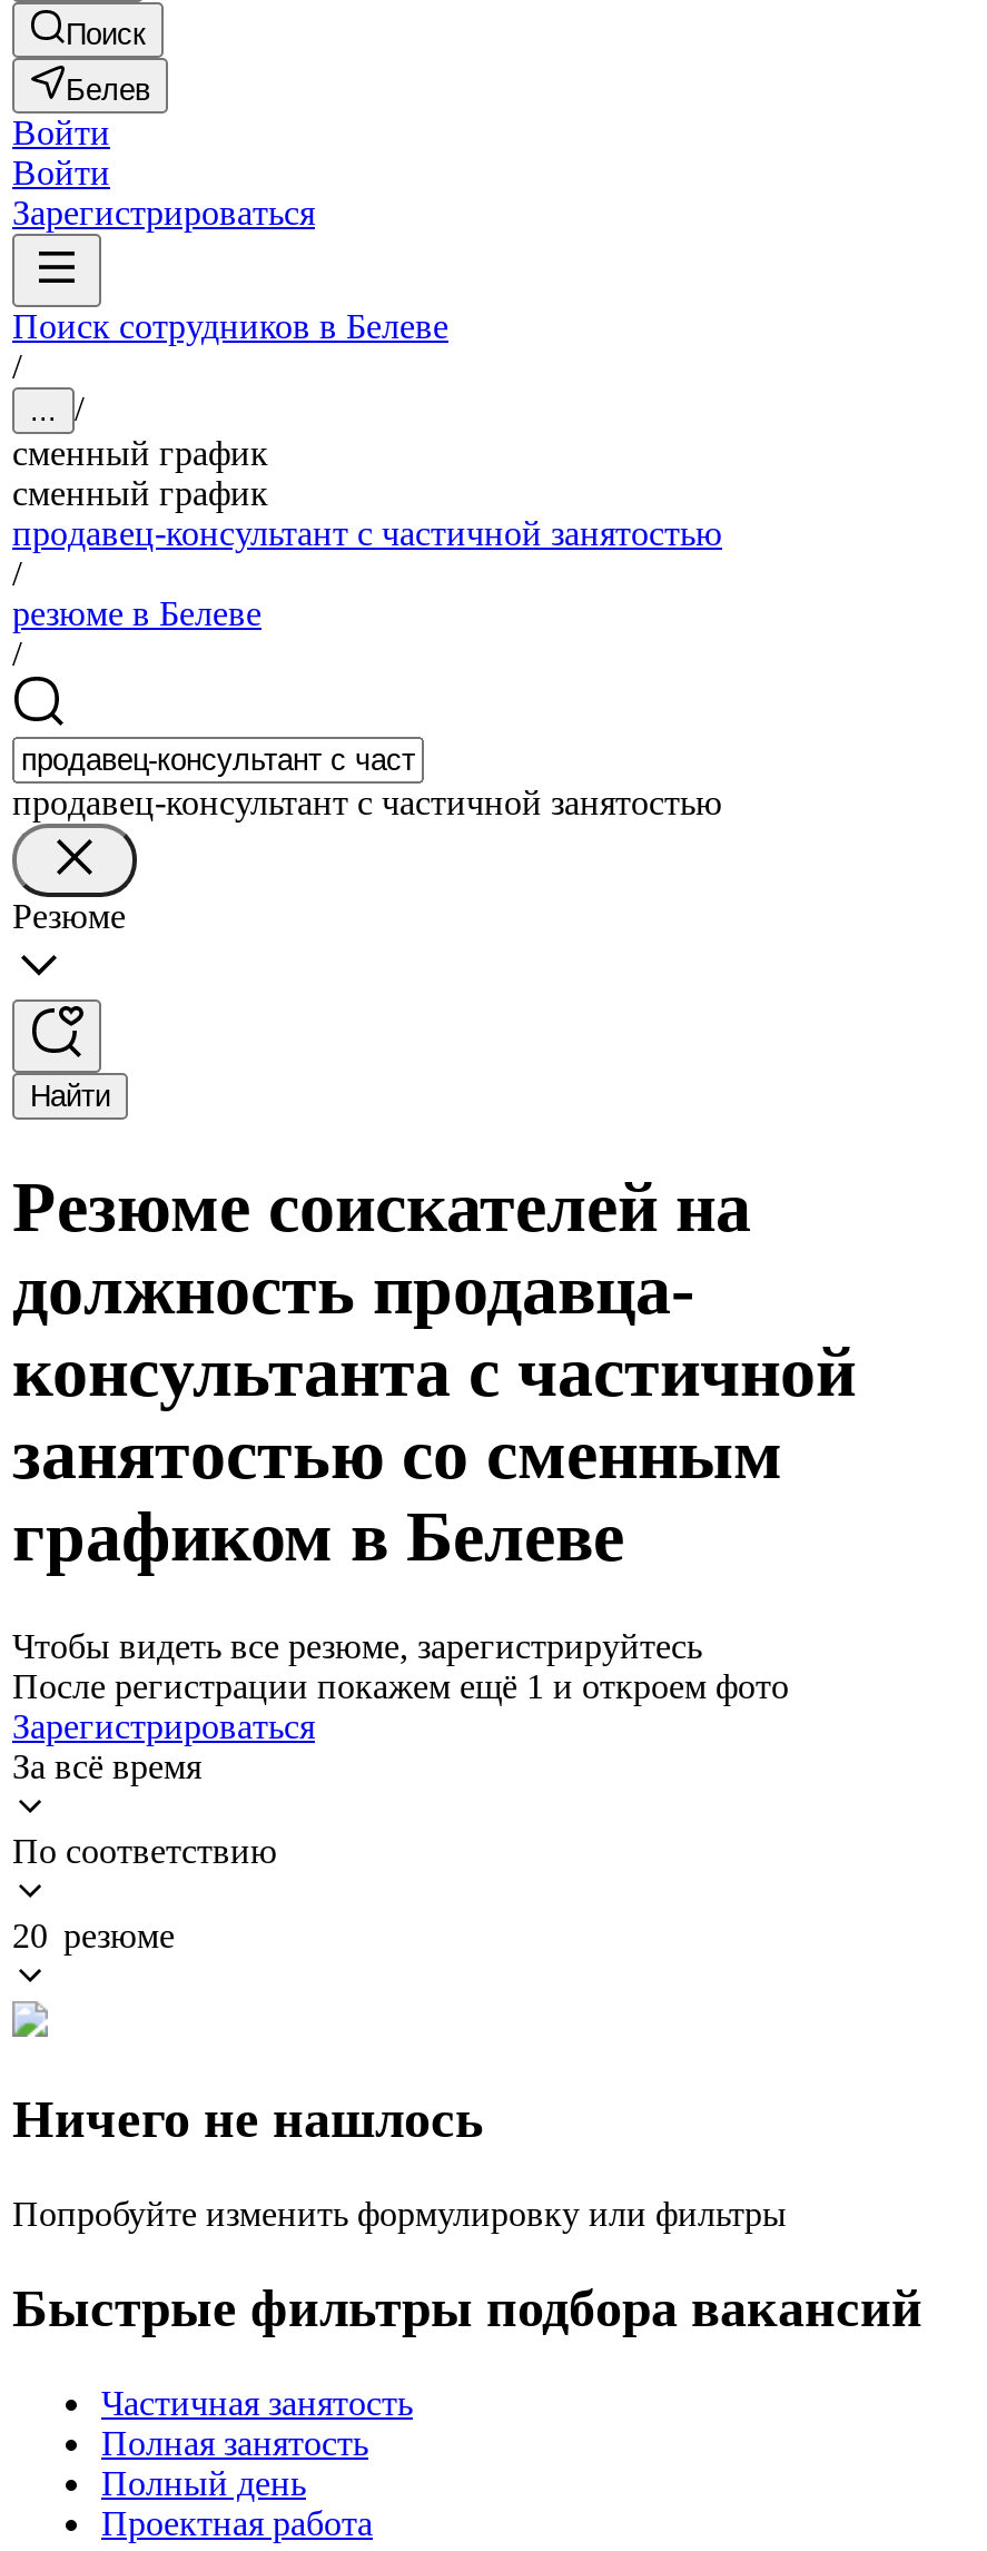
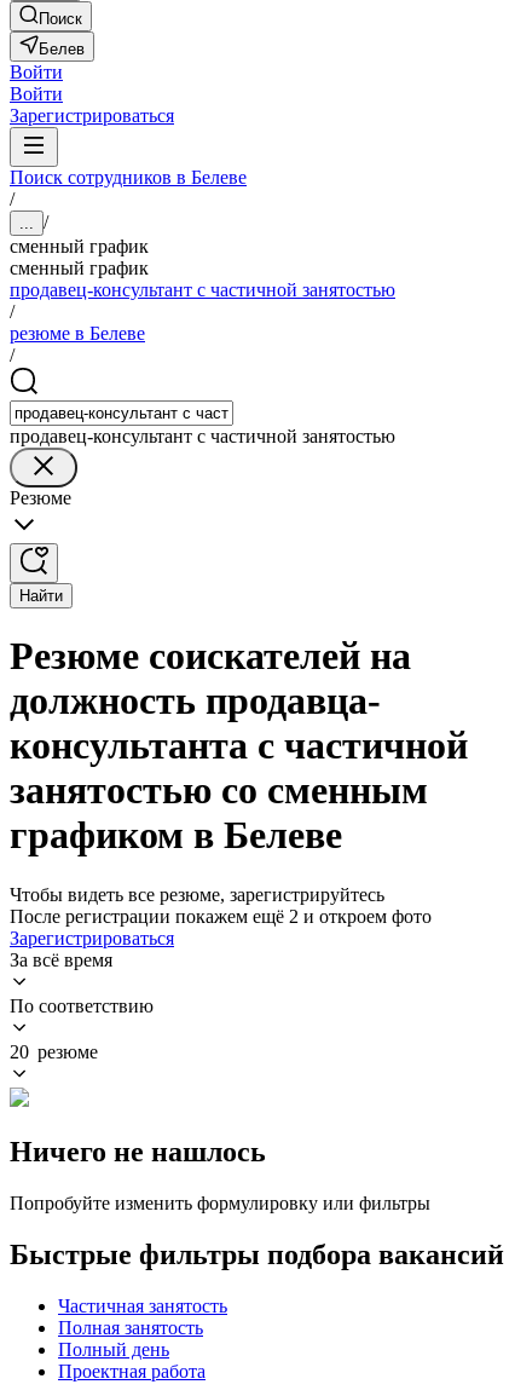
- После регистрации покажем ещё 1 и откроем фото
+ После регистрации покажем ещё 2 и откроем фото
